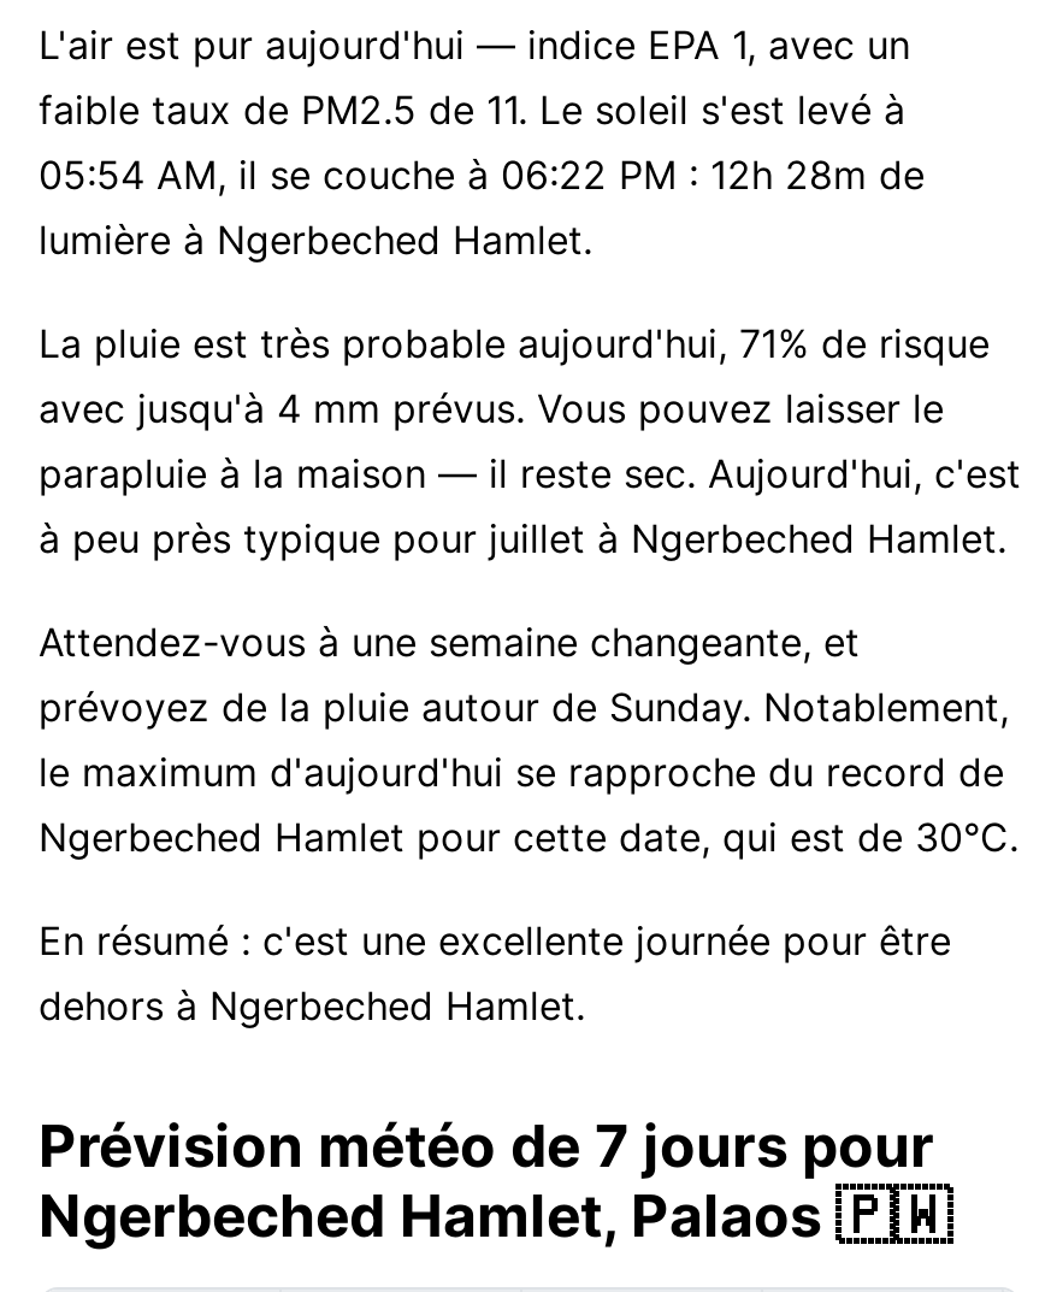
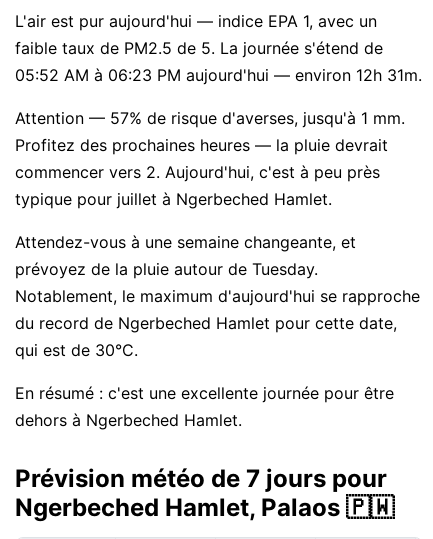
- faible taux de PM2.5 de 11. Le soleil s'est levé à
- 05:54 AM, il se couche à 06:22 PM : 12h 28m de
- lumière à Ngerbeched Hamlet.
+ faible taux de PM2.5 de 5. La journée s'étend de
+ 05:52 AM à 06:23 PM aujourd'hui — environ 12h 31m.

- La pluie est très probable aujourd'hui, 71% de risque
- avec jusqu'à 4 mm prévus. Vous pouvez laisser le
- parapluie à la maison — il reste sec. Aujourd'hui, c'est
- à peu près typique pour juillet à Ngerbeched Hamlet.
+ Attention — 57% de risque d'averses, jusqu'à 1 mm.
+ Profitez des prochaines heures — la pluie devrait
+ commencer vers 2. Aujourd'hui, c'est à peu près
+ typique pour juillet à Ngerbeched Hamlet.

moved up: Attendez-vous à une semaine changeante, et

- prévoyez de la pluie autour de Sunday. Notablement,
- le maximum d'aujourd'hui se rapproche du record de
- Ngerbeched Hamlet pour cette date, qui est de 30°C.
+ prévoyez de la pluie autour de Tuesday.
+ Notablement, le maximum d'aujourd'hui se rapproche
+ du record de Ngerbeched Hamlet pour cette date,
+ qui est de 30°C.
